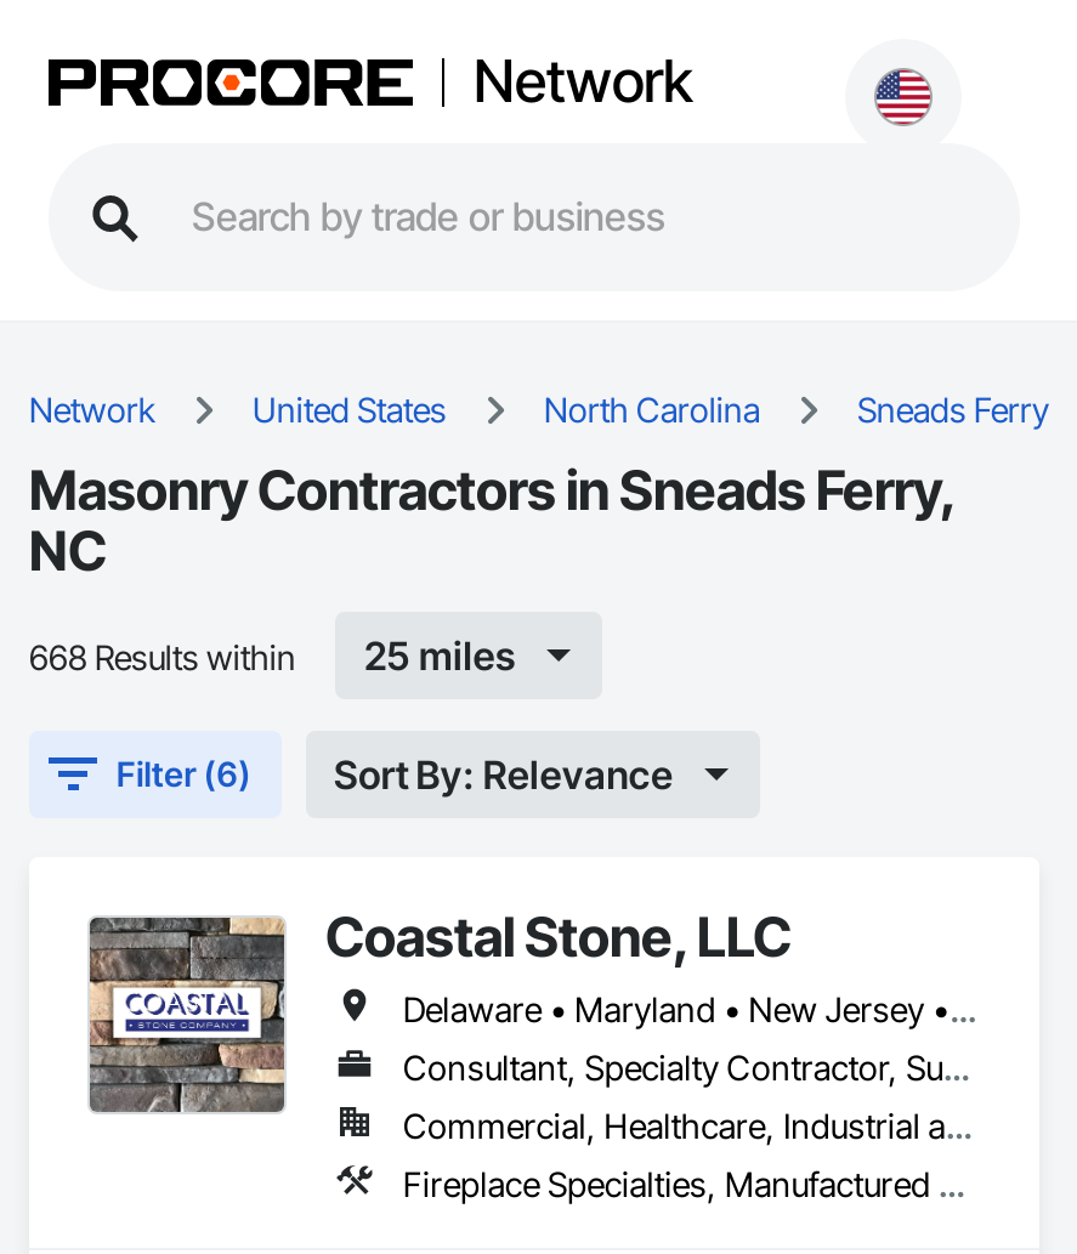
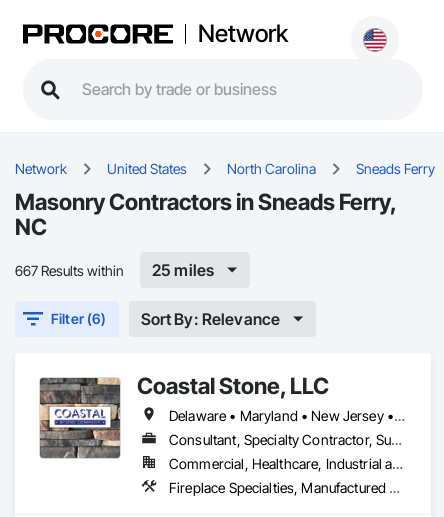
- 668 Results within
+ 667 Results within
